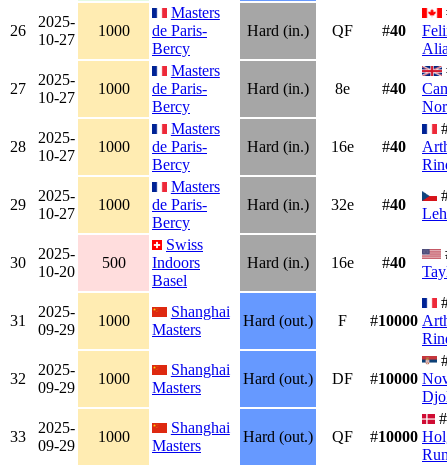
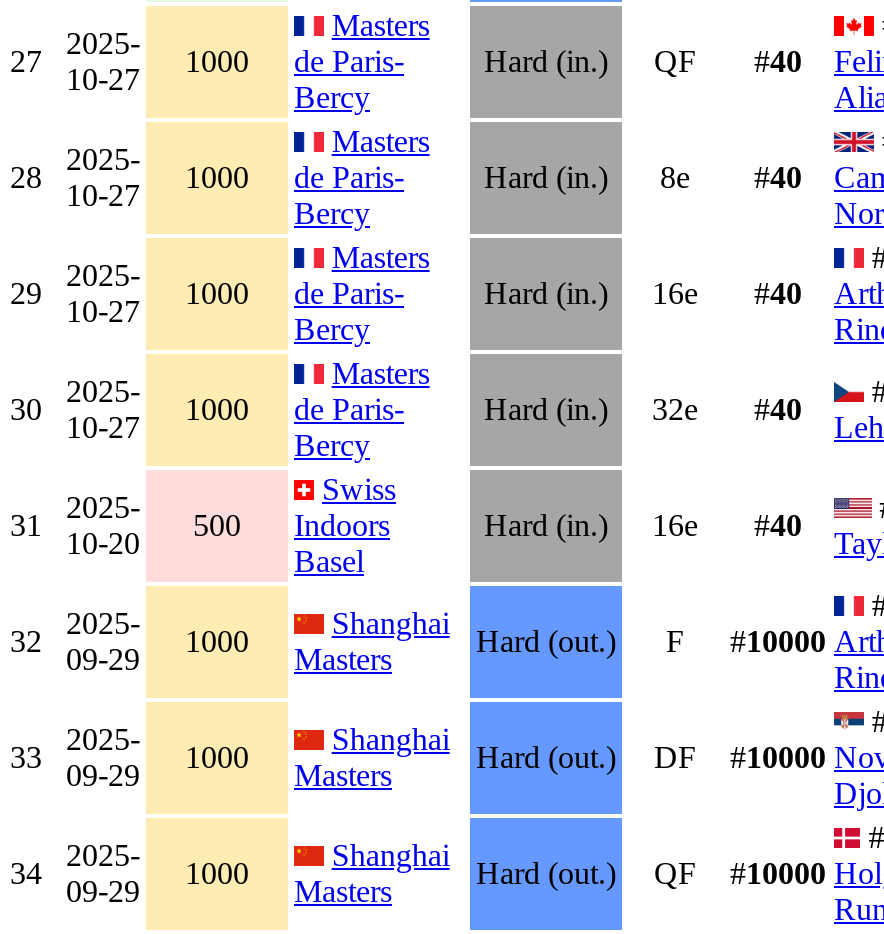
- 26
+ 27

- 27
+ 28

- 28
+ 29

- 29
+ 30

- 30
+ 31

- 31
+ 32

- 32
+ 33

- 33
+ 34
